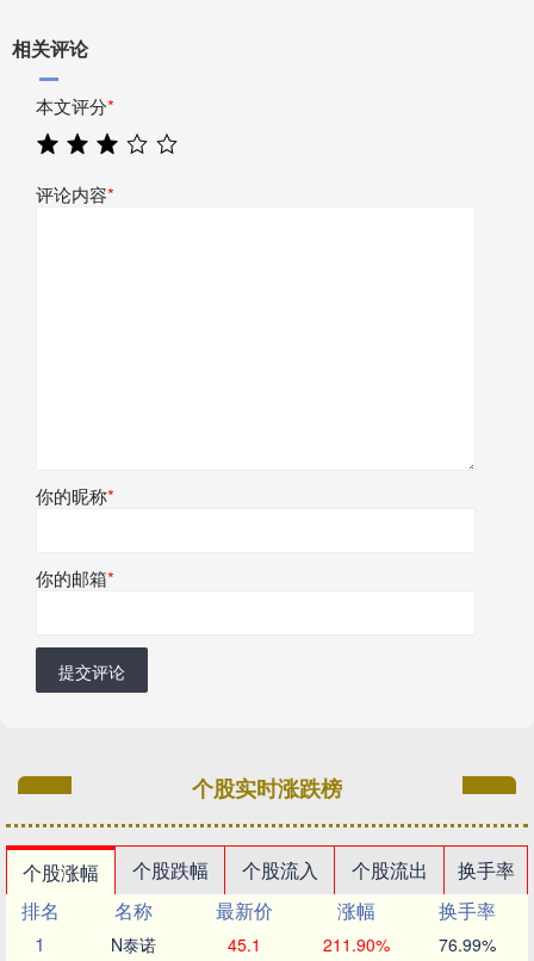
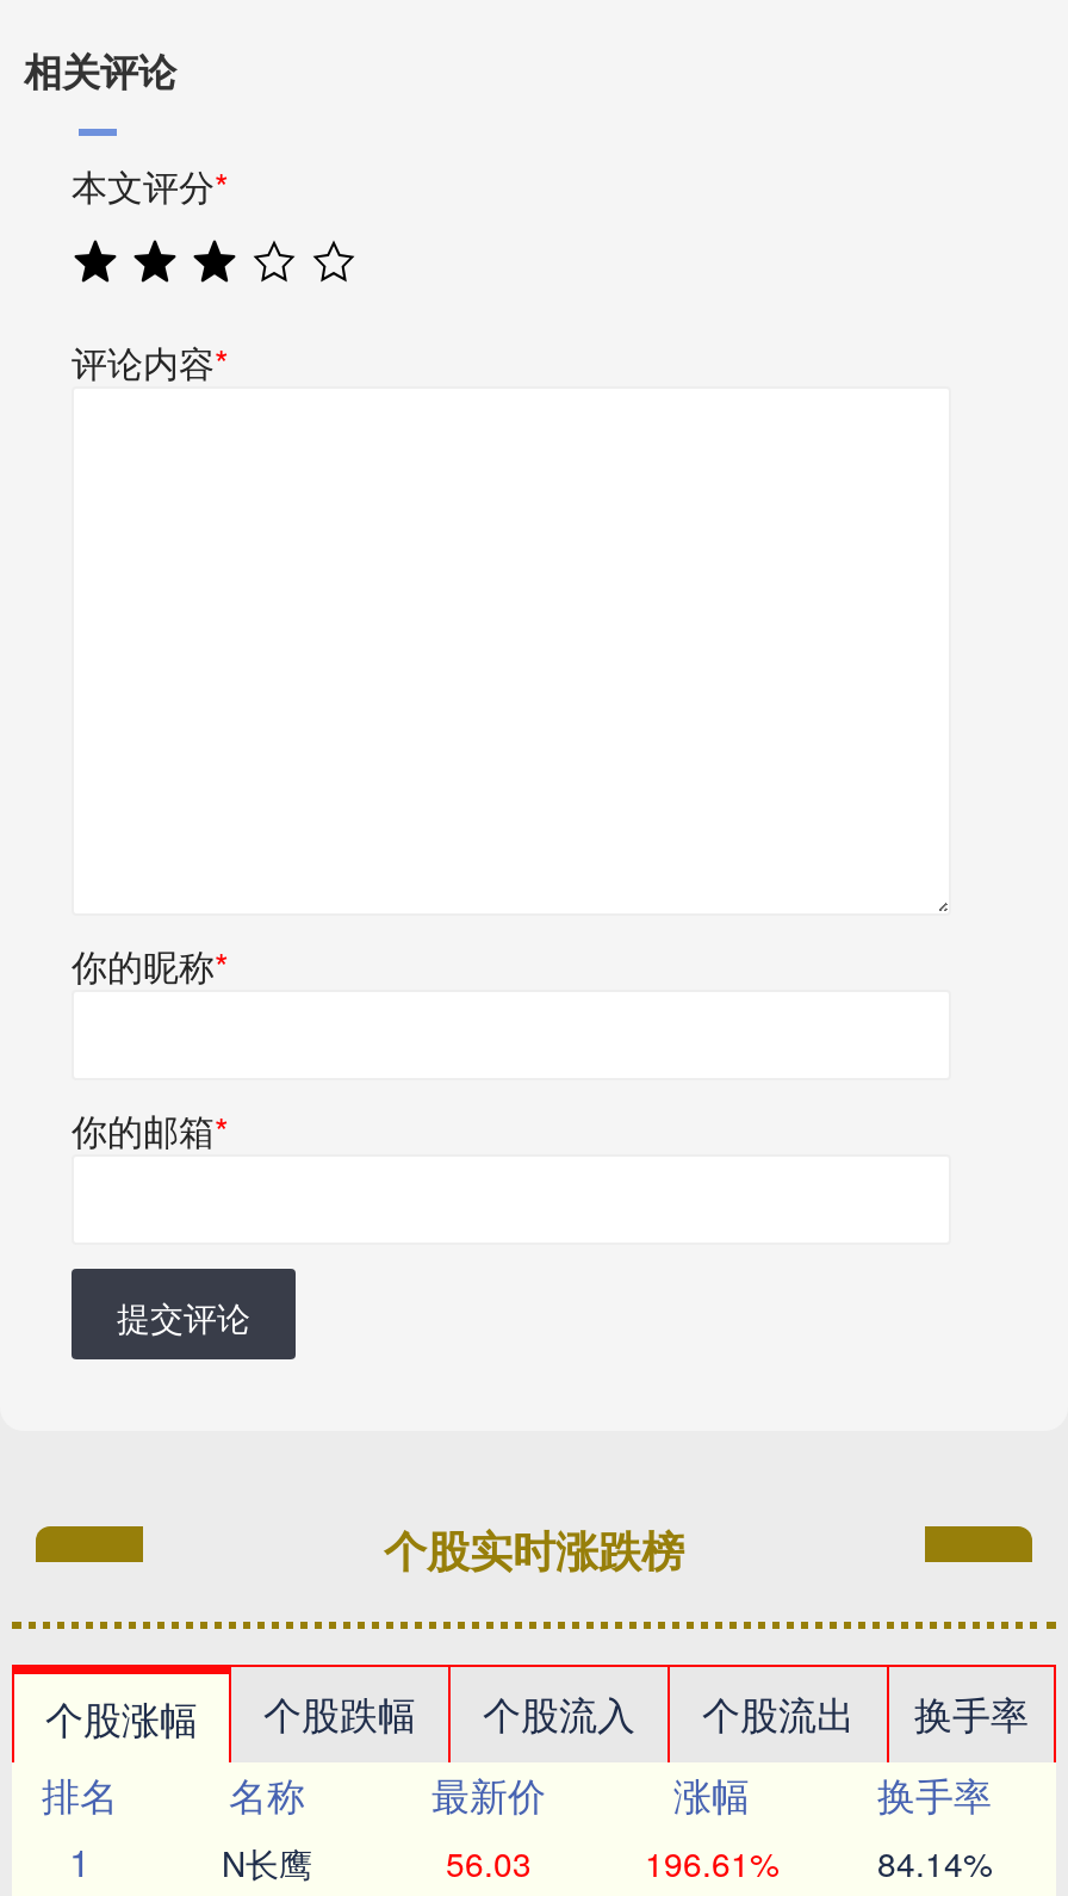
- N泰诺
+ N长鹰

- 45.1
+ 56.03

- 211.90%
+ 196.61%

- 76.99%
+ 84.14%
